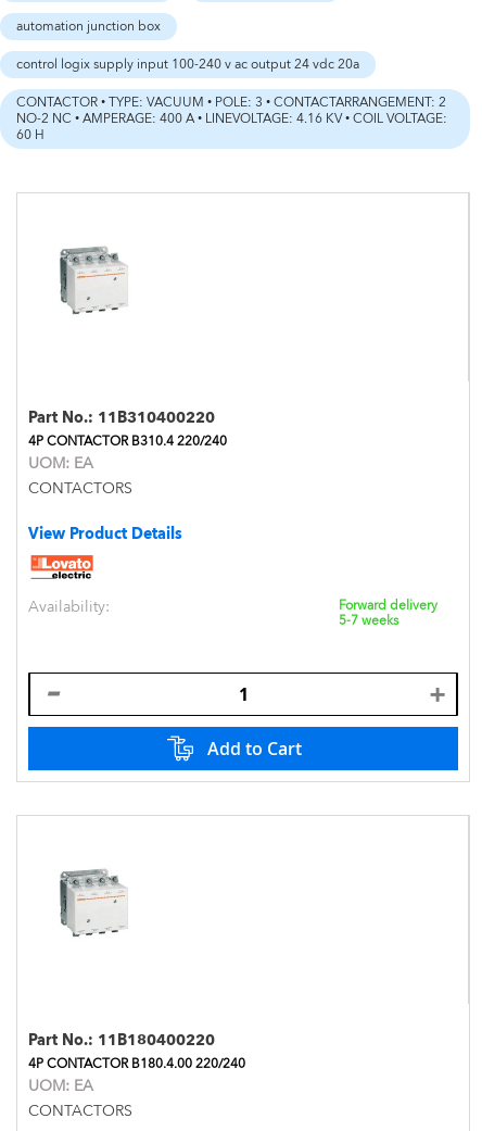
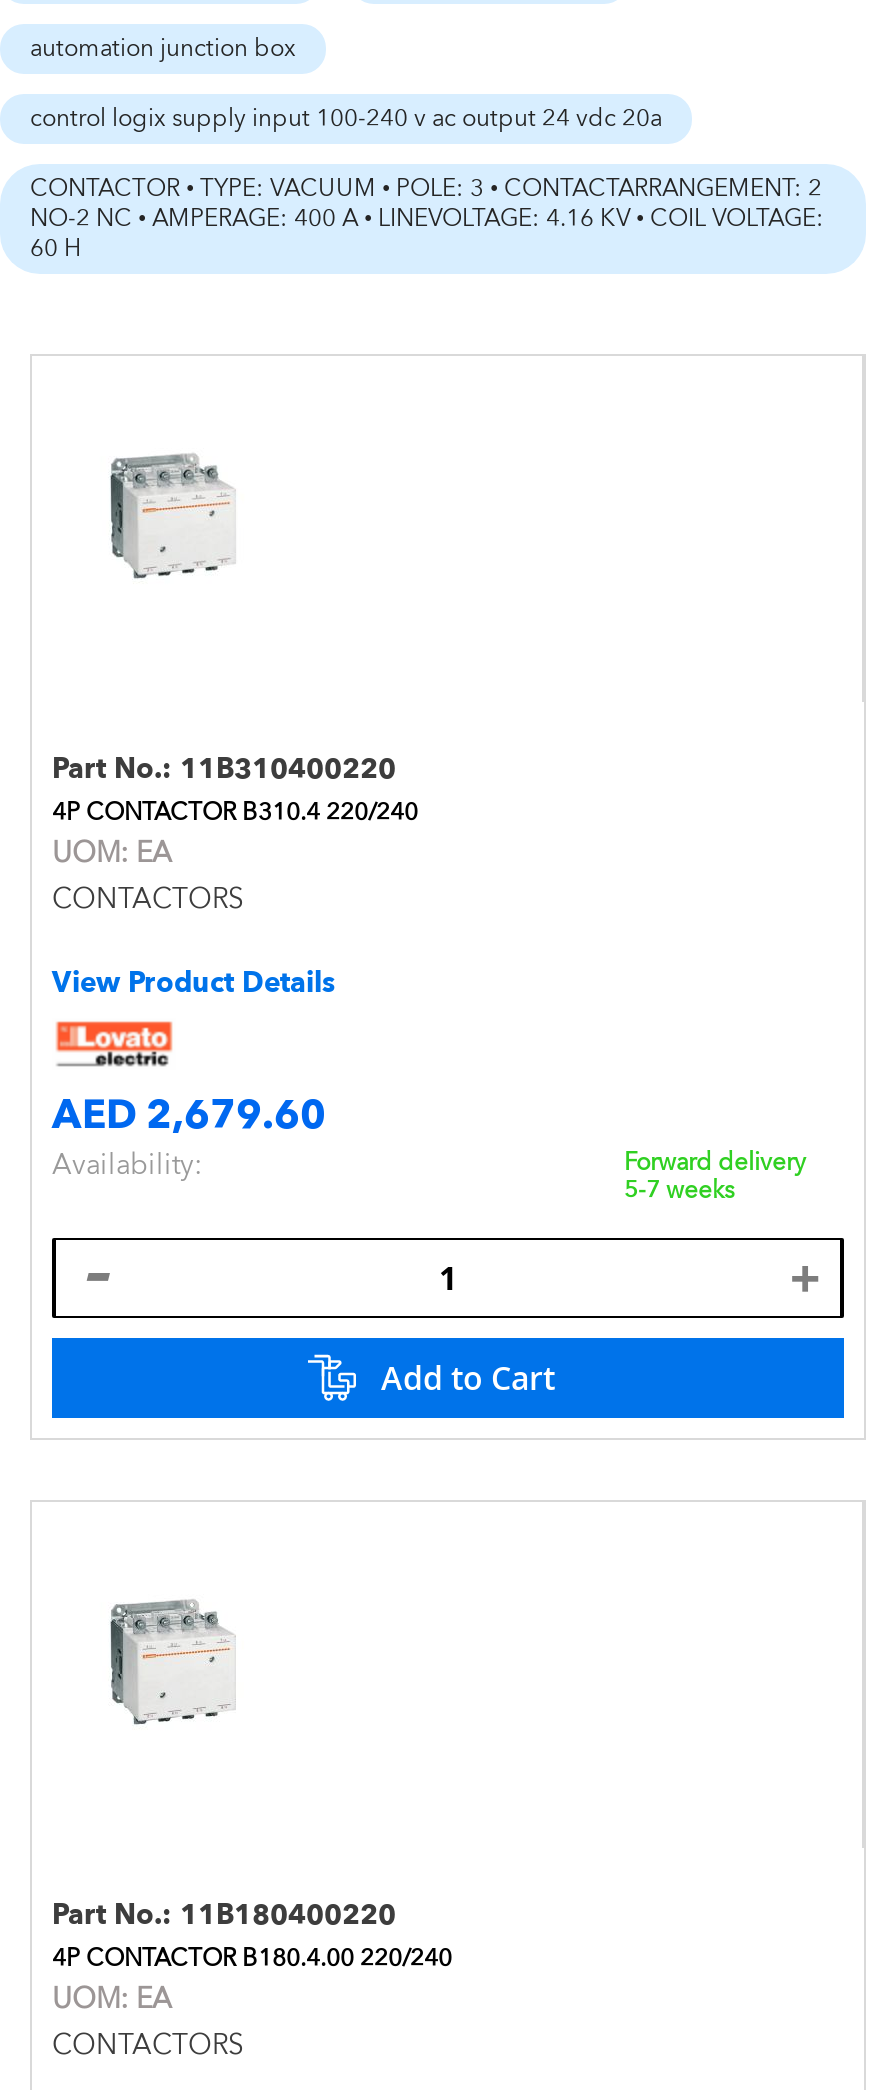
+ AED 2,679.60

moved down: Availability: | Forward delivery | 5-7 weeks
